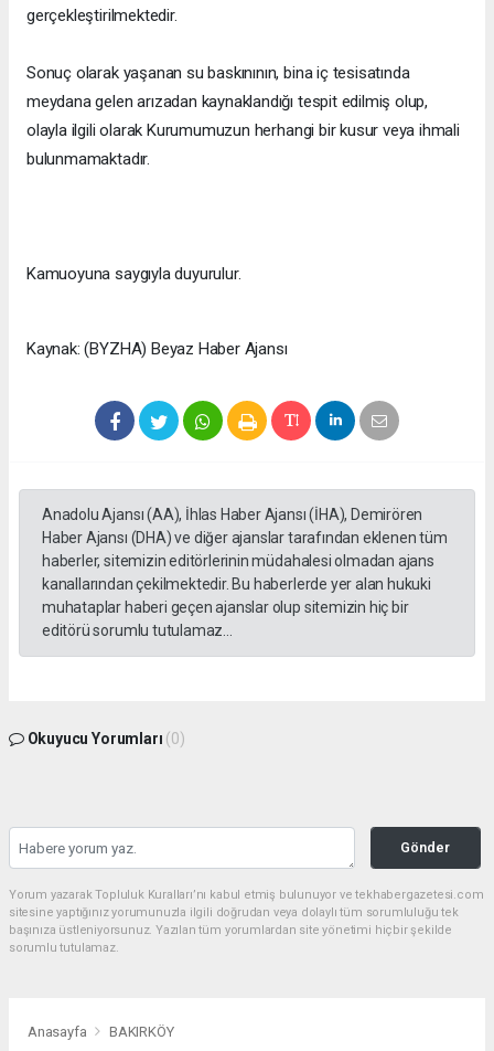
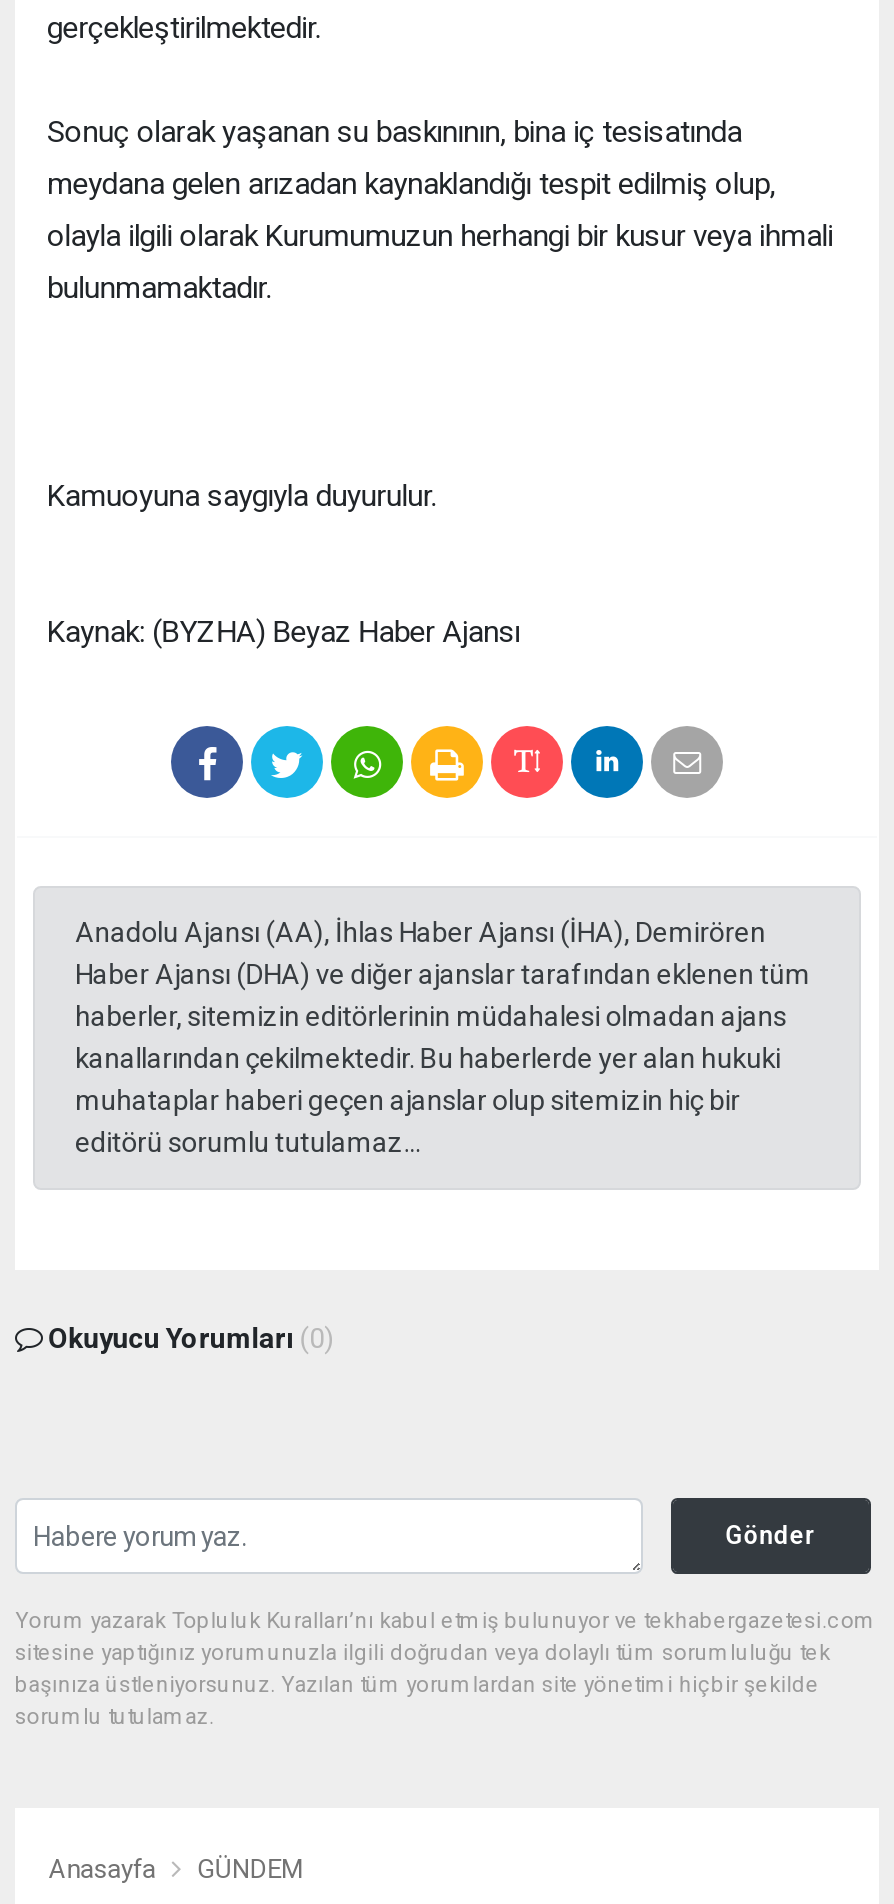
- BAKIRKÖY
+ GÜNDEM
